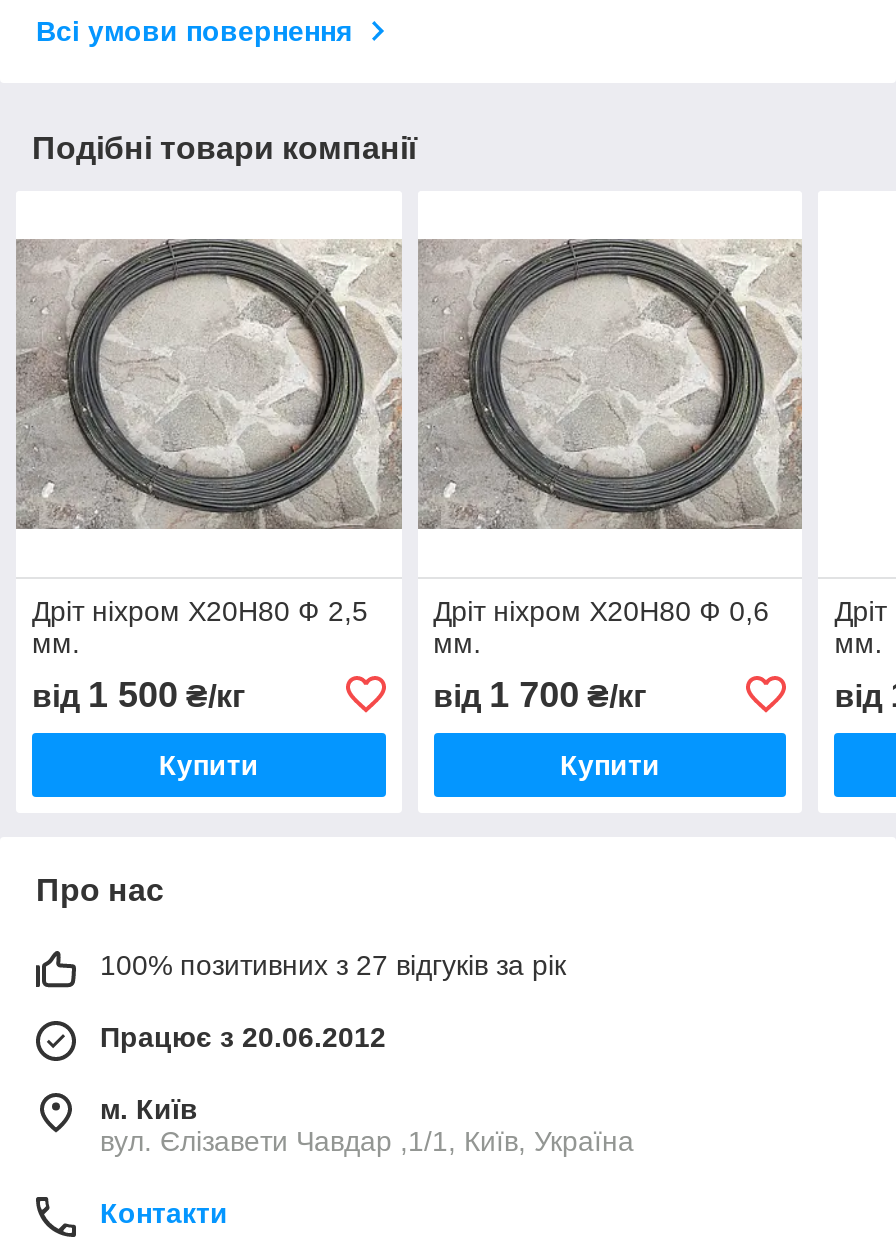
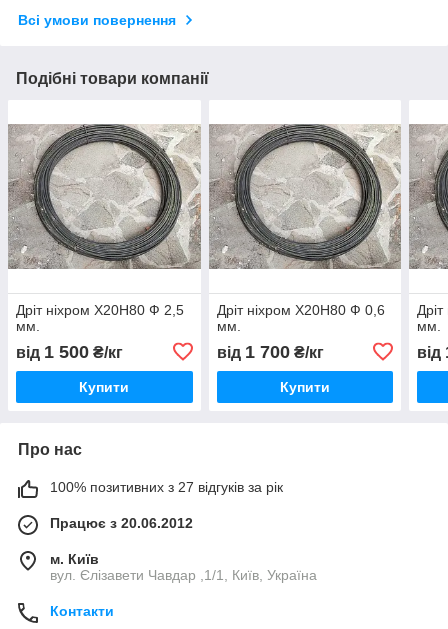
+ [image]
